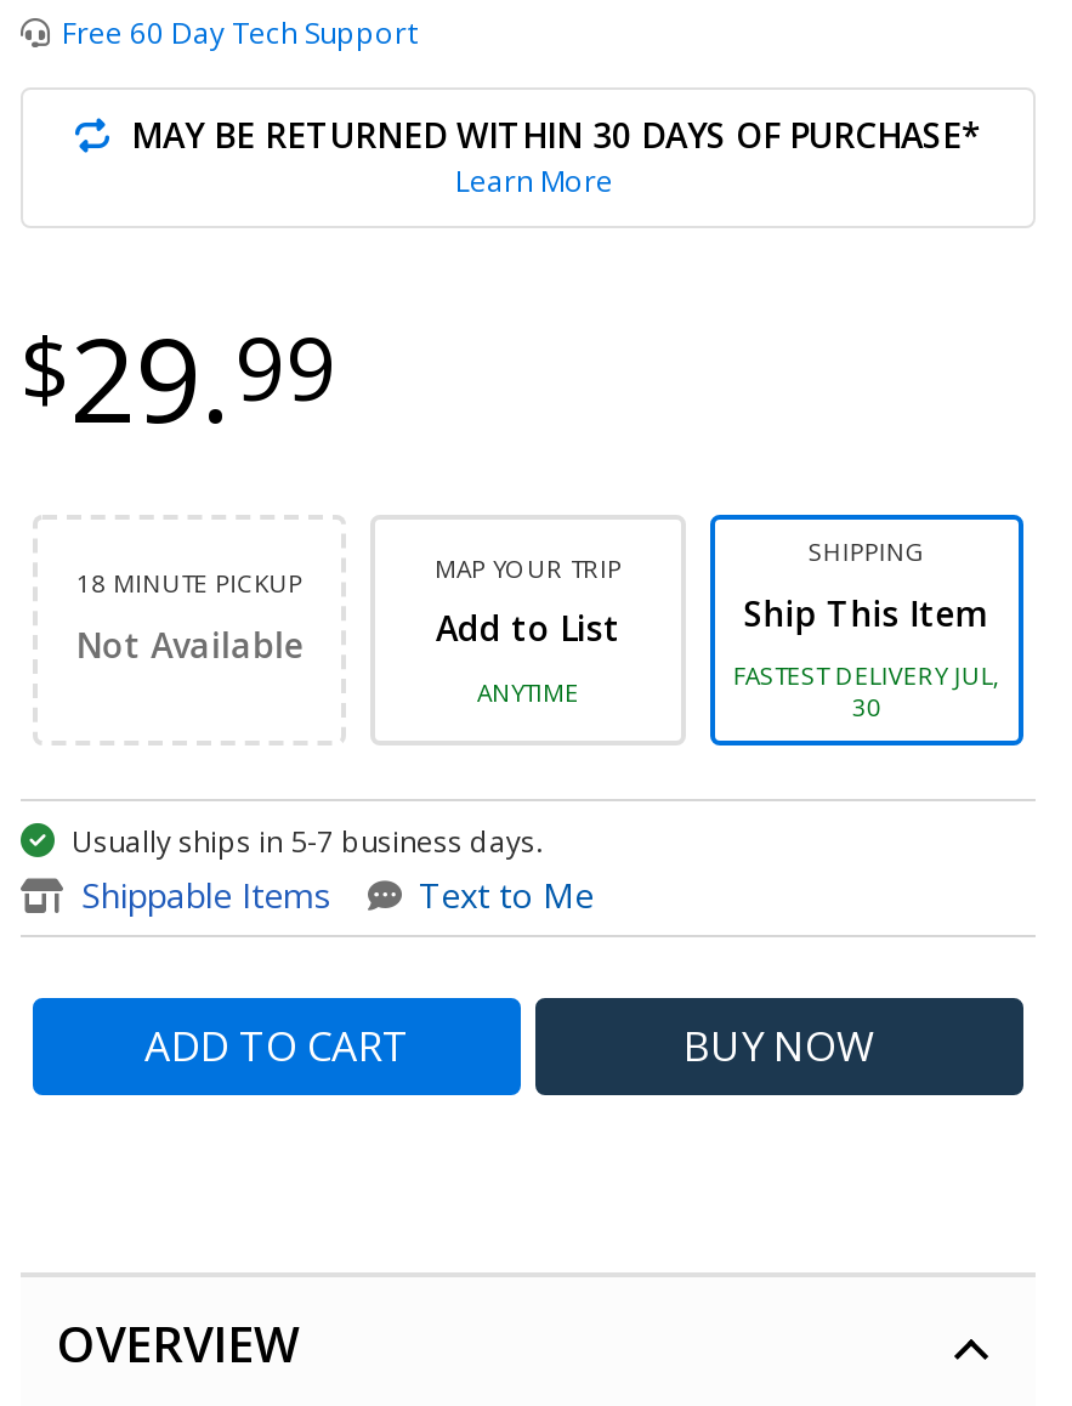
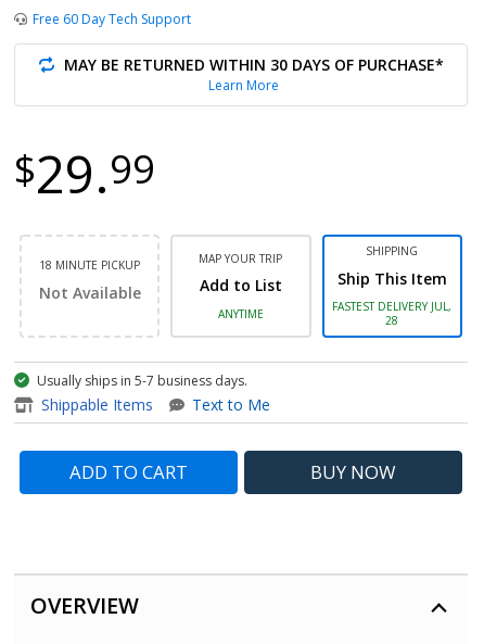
- 30
+ 28
